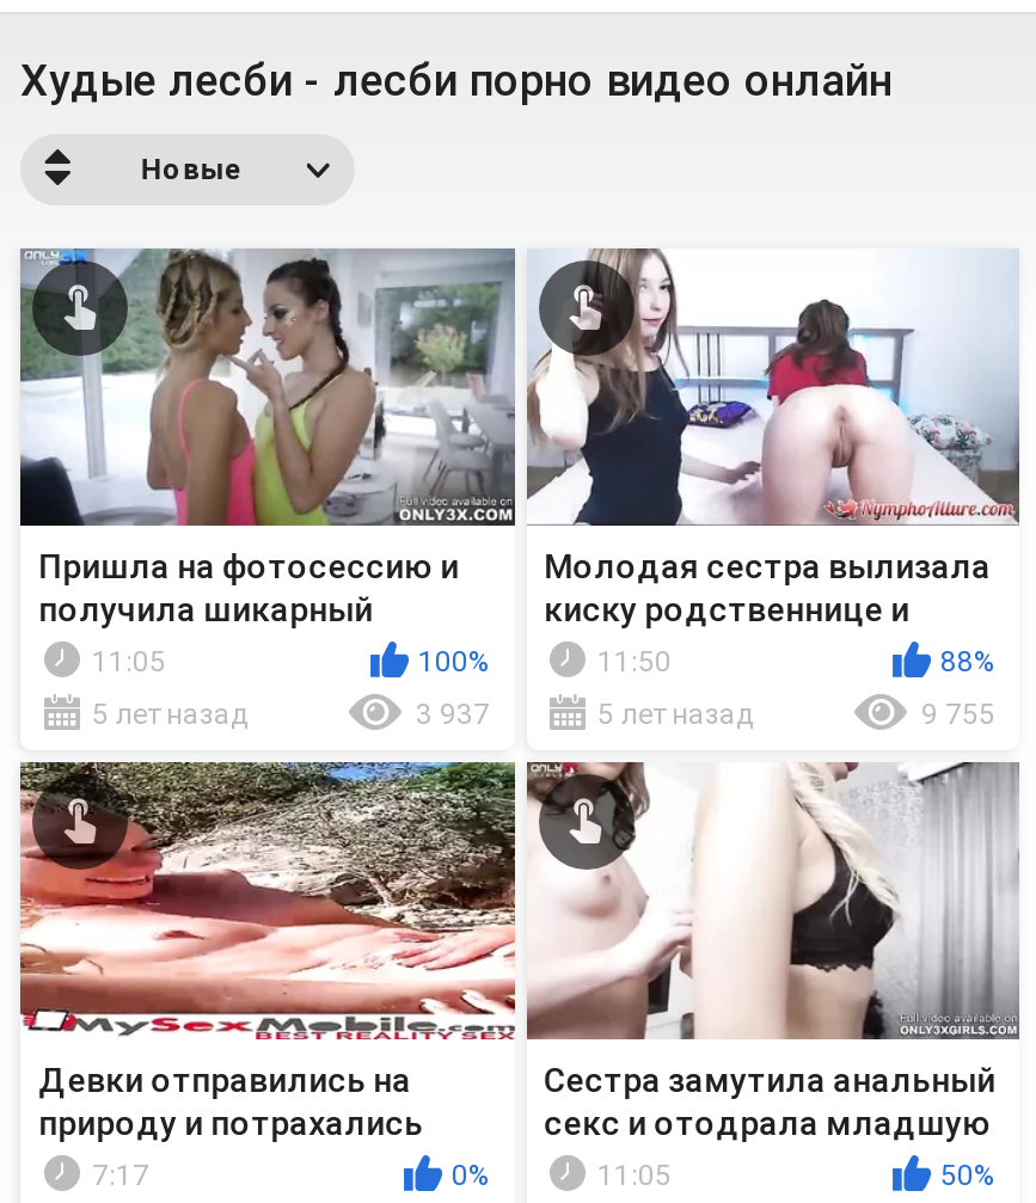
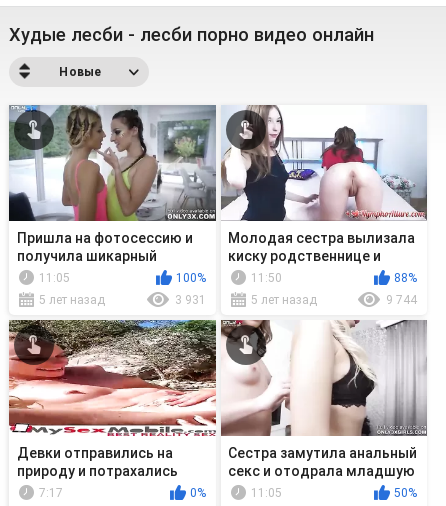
- 3 937
+ 3 931

- 9 755
+ 9 744
